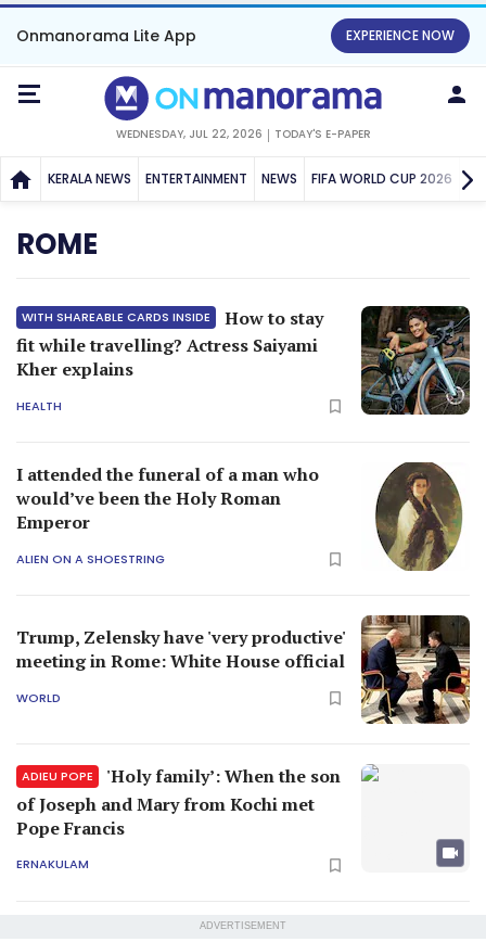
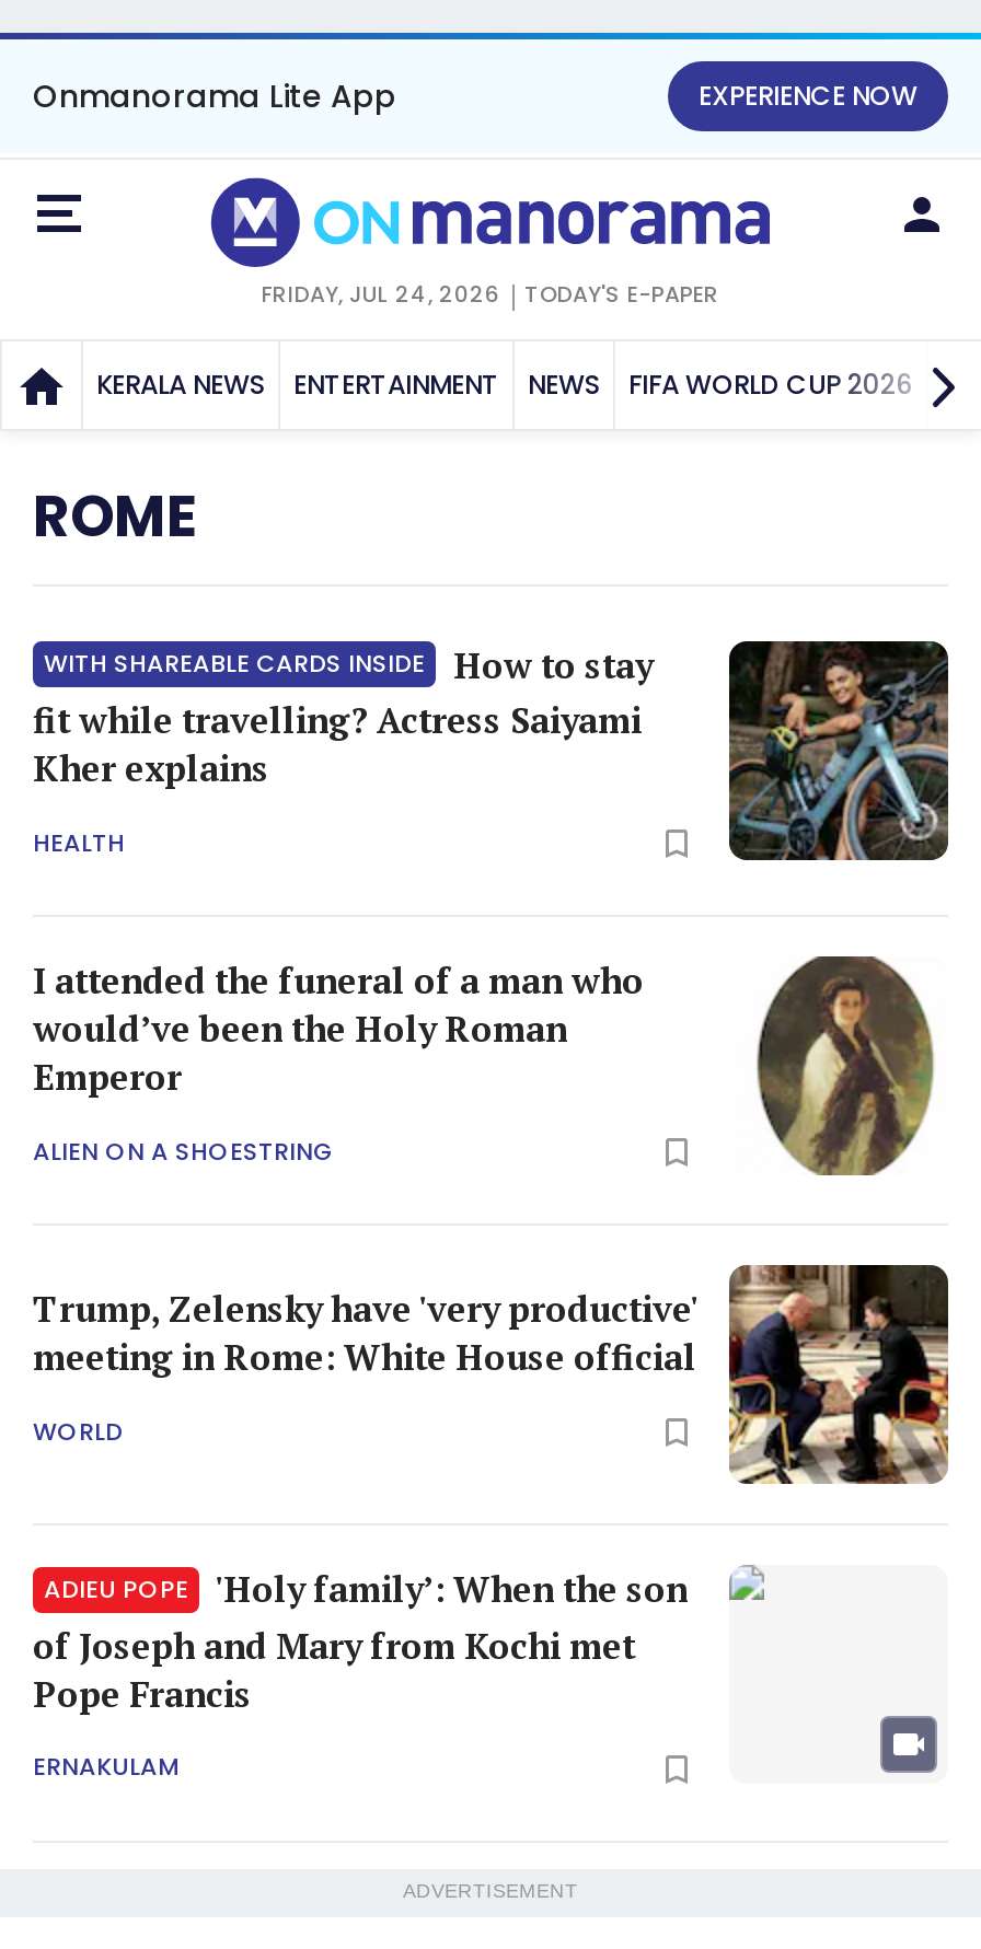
- WEDNESDAY, JUL 22, 2026
+ FRIDAY, JUL 24, 2026
